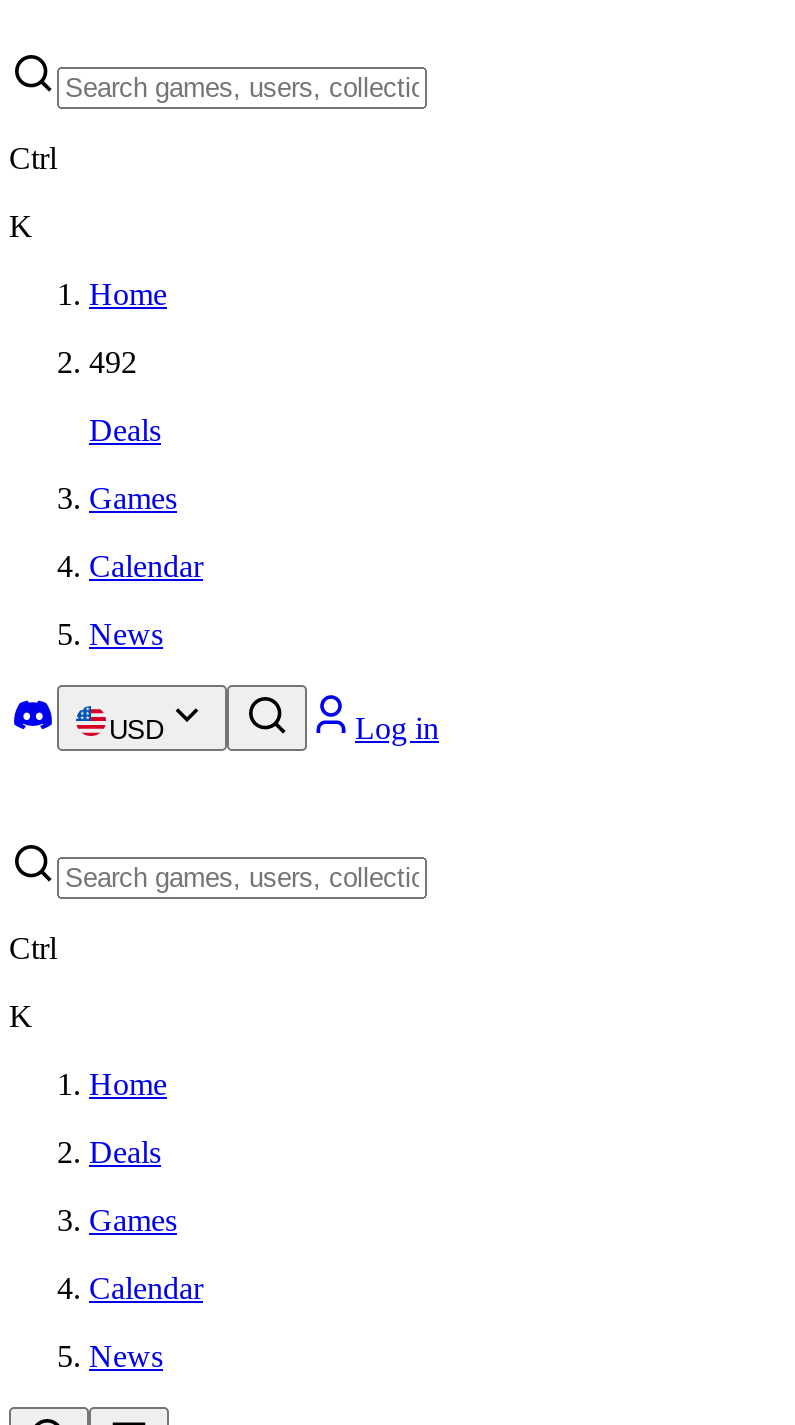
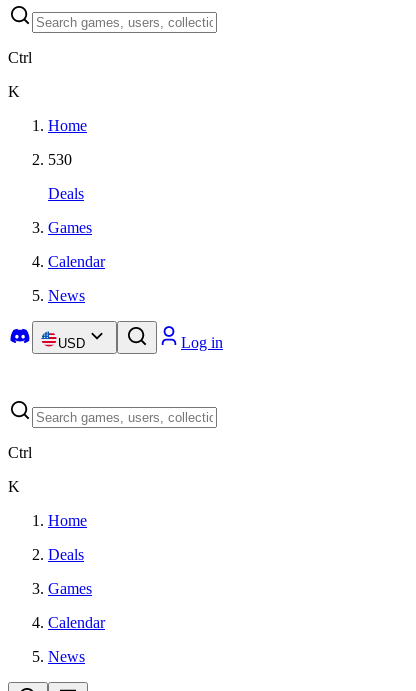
- 492
+ 530
